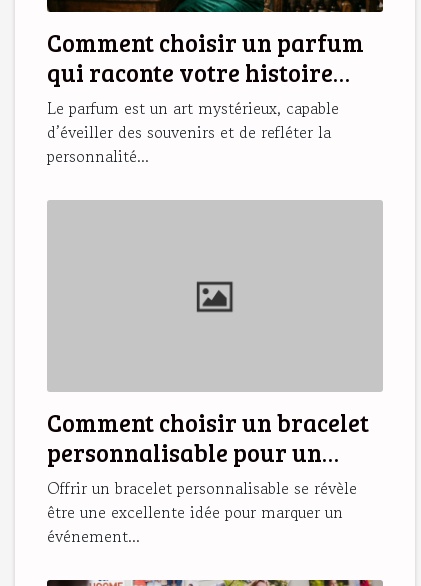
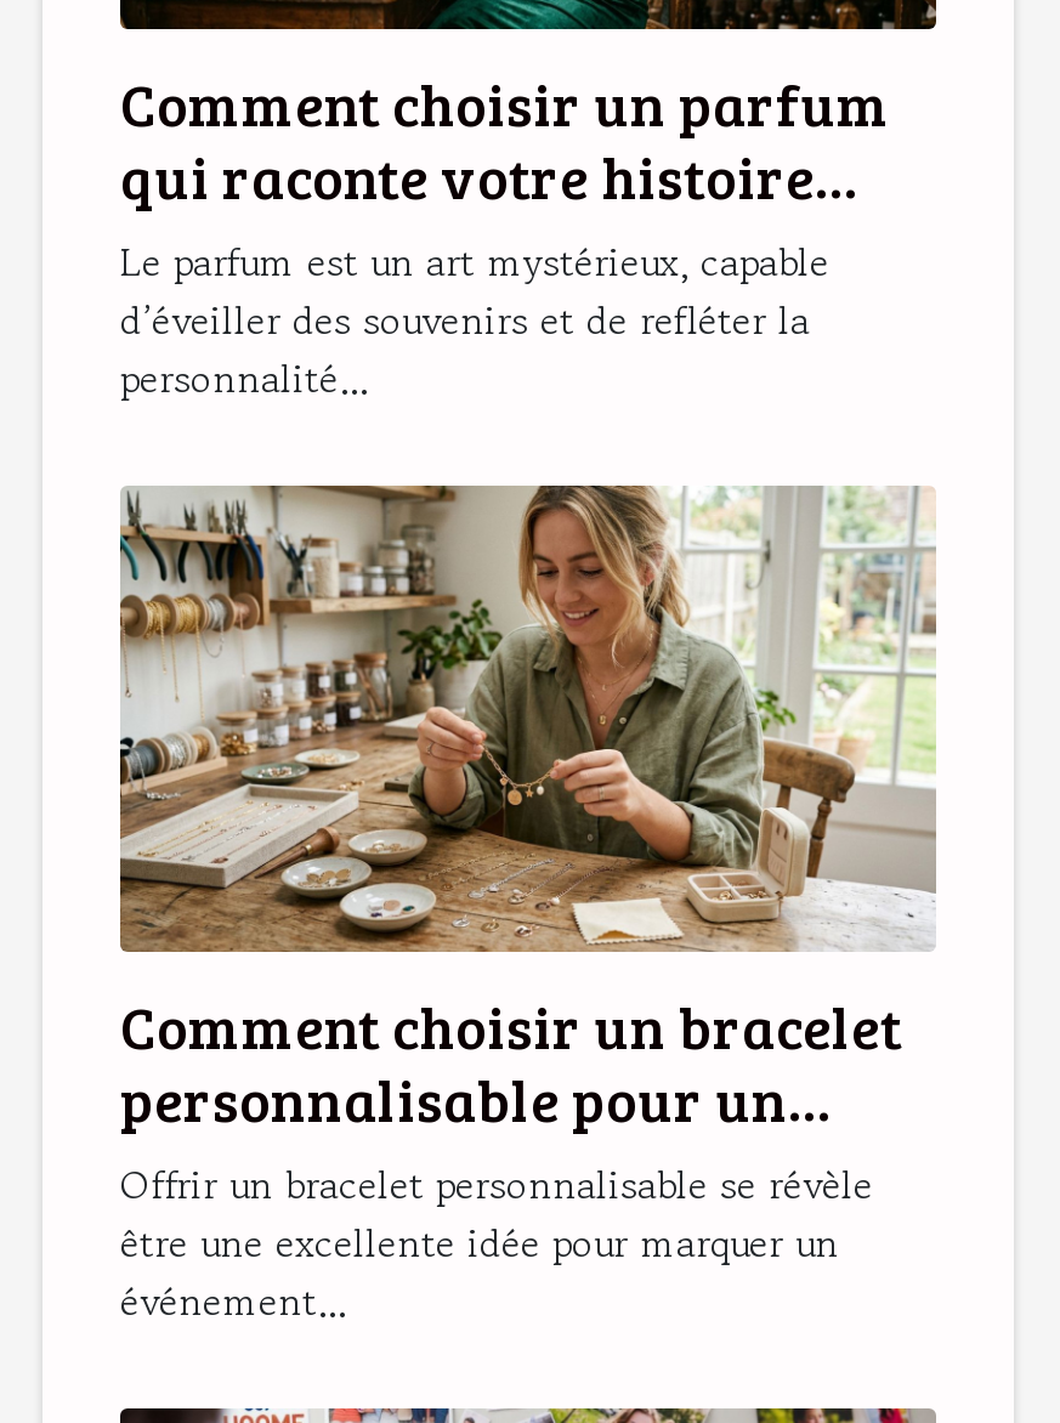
+ [image]
